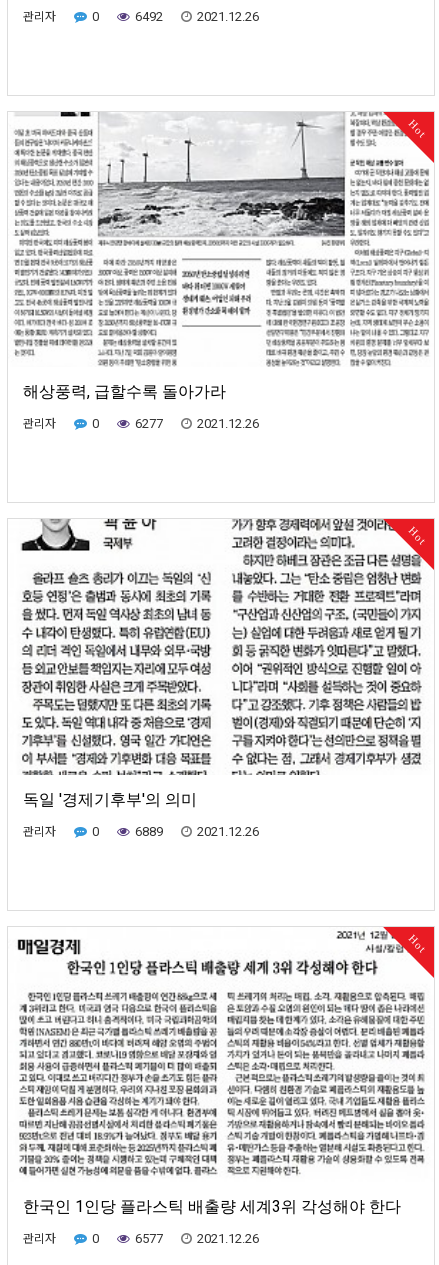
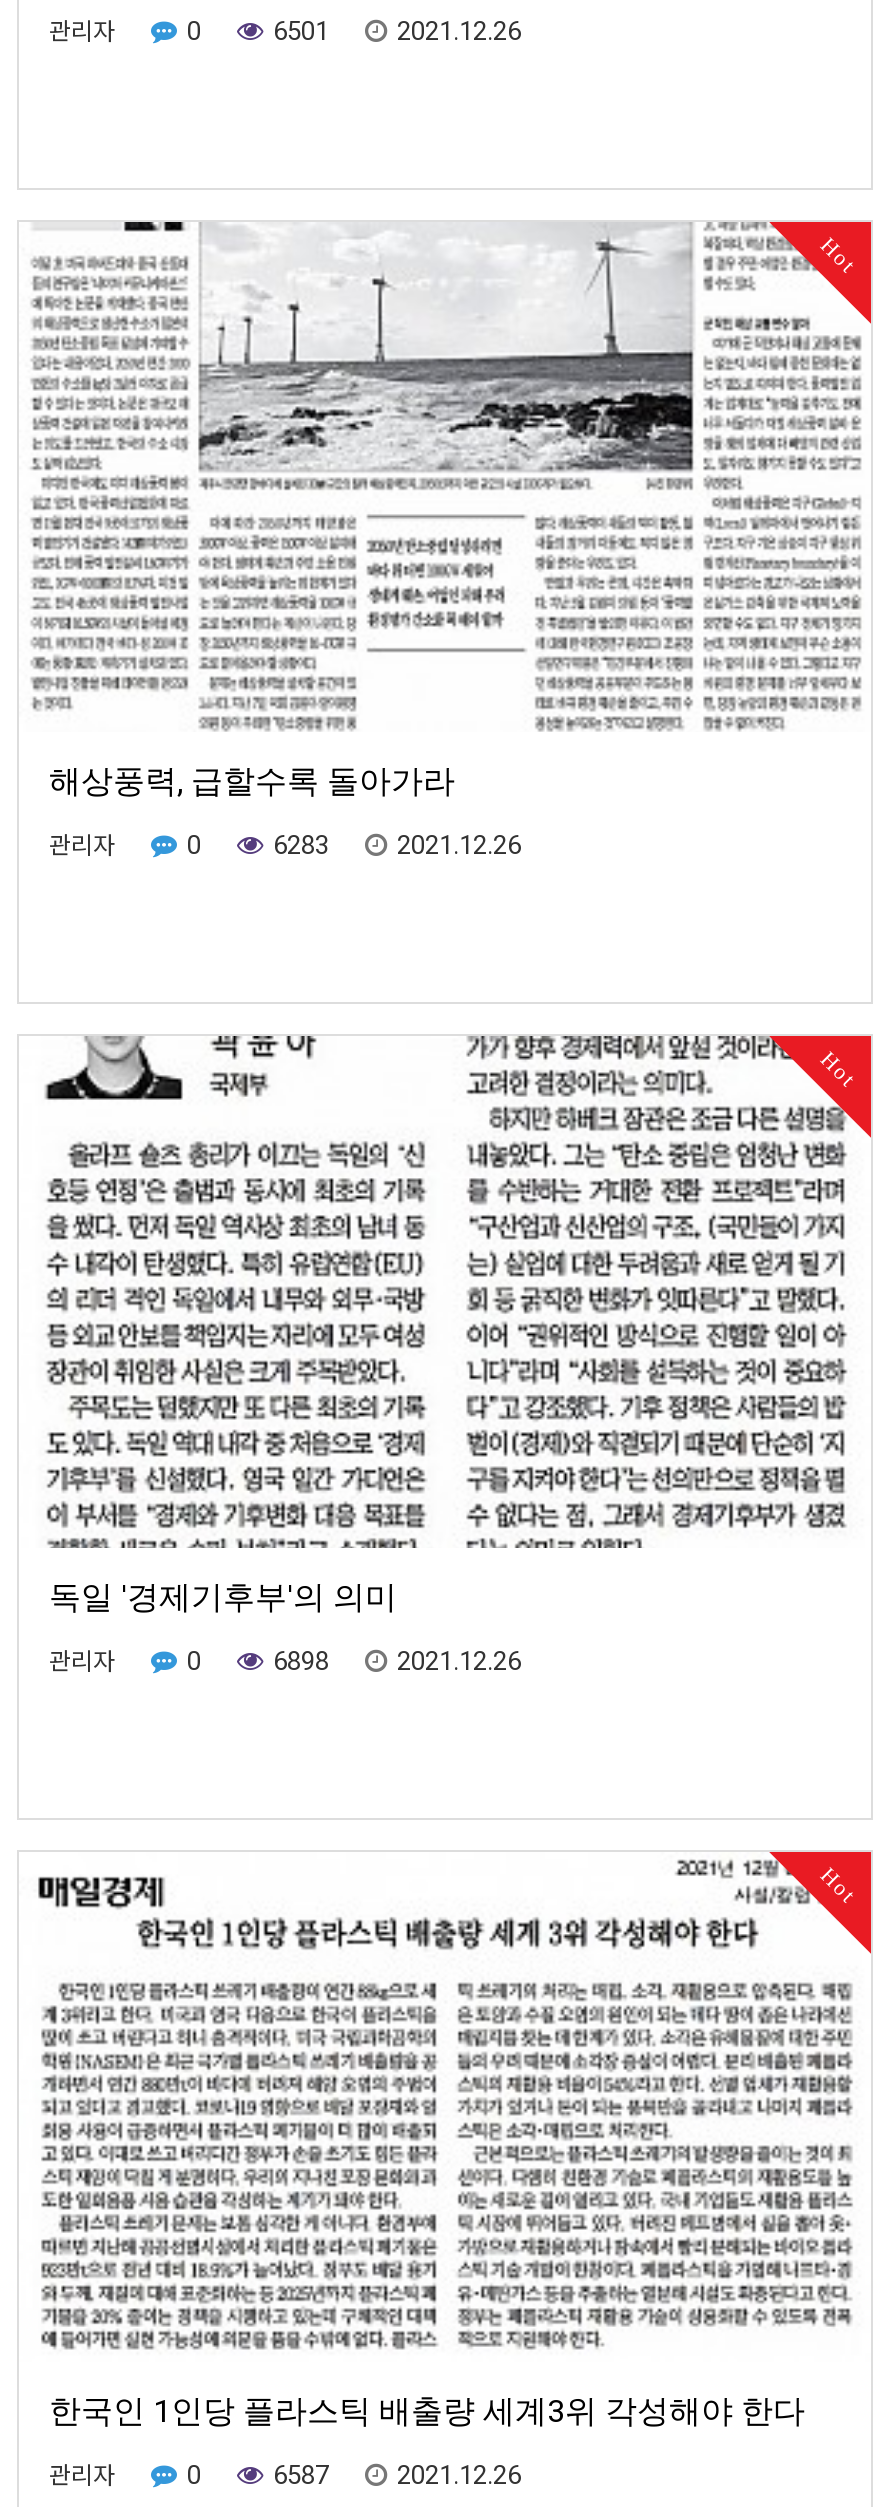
- 0 6492 2021.12.26
+ 0 6501 2021.12.26

- 0 6277 2021.12.26
+ 0 6283 2021.12.26

- 0 6889 2021.12.26
+ 0 6898 2021.12.26

- 0 6577 2021.12.26
+ 0 6587 2021.12.26
